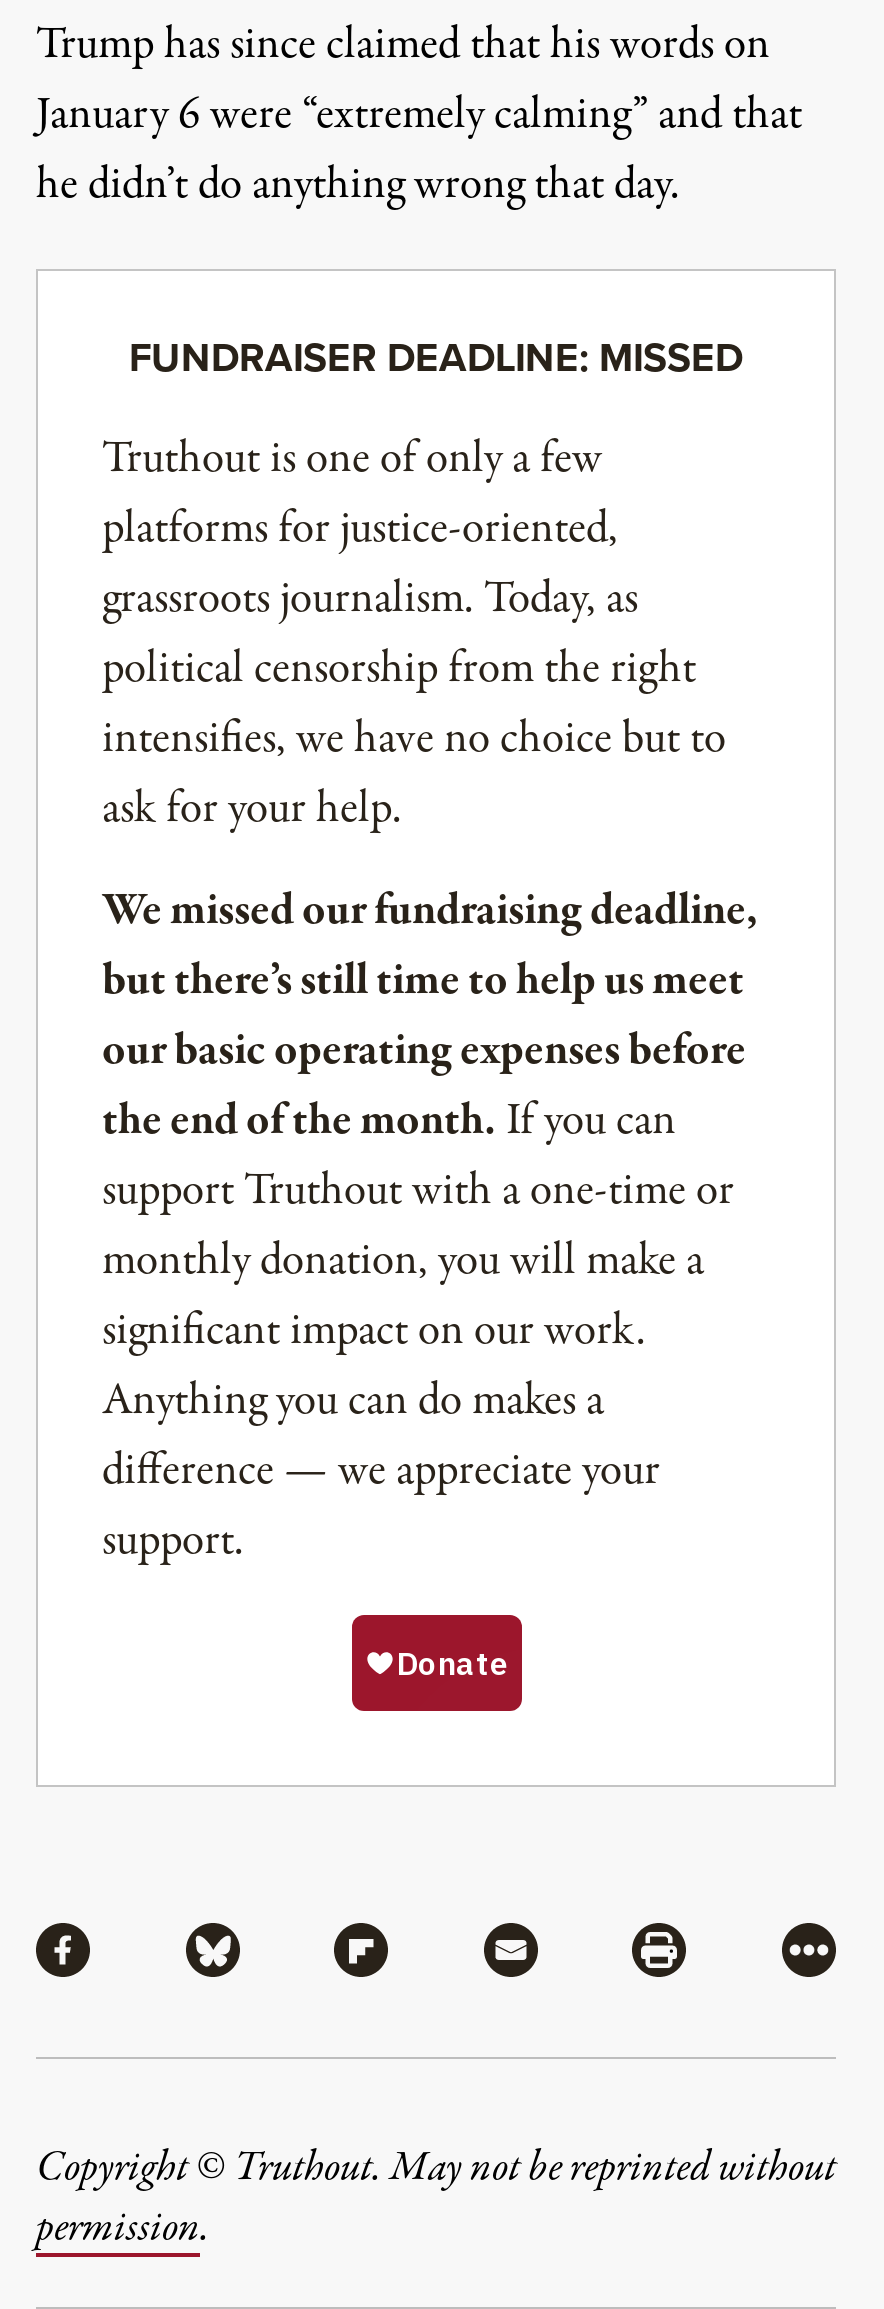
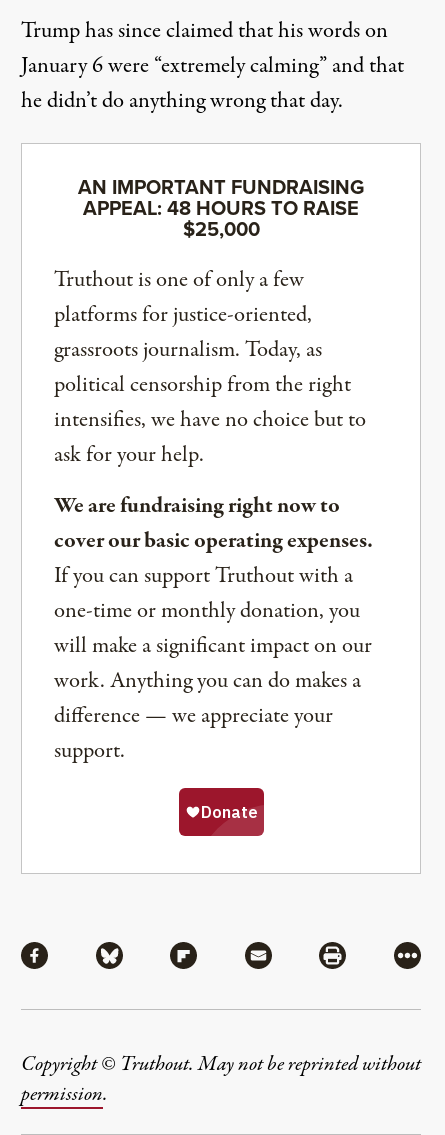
- FUNDRAISER DEADLINE: MISSED
+ AN IMPORTANT FUNDRAISING
+ APPEAL: 48 HOURS TO RAISE
+ $25,000

moved down: Truthout is one of only a few | platforms for justice-oriented, | grassroots journalism. Today, as | political censorship from the right | intensifies, we have no choice but to | ask for your help.

- We missed our fundraising deadline,
- but there’s still time to help us meet
- our basic operating expenses before
- the end of the month. If you can
- support Truthout with a one-time or
- monthly donation, you will make a
- significant impact on our work.
- Anything you can do makes a
+ We are fundraising right now to
+ cover our basic operating expenses.
+ If you can support Truthout with a
+ one-time or monthly donation, you
+ will make a significant impact on our
+ work. Anything you can do makes a
